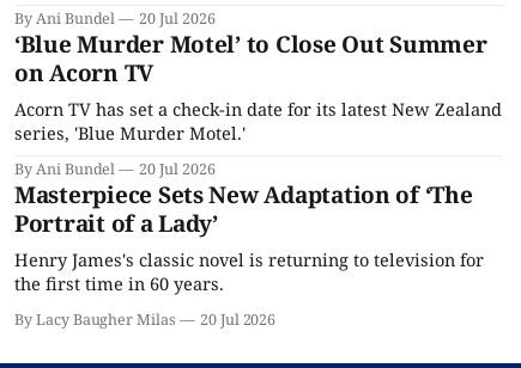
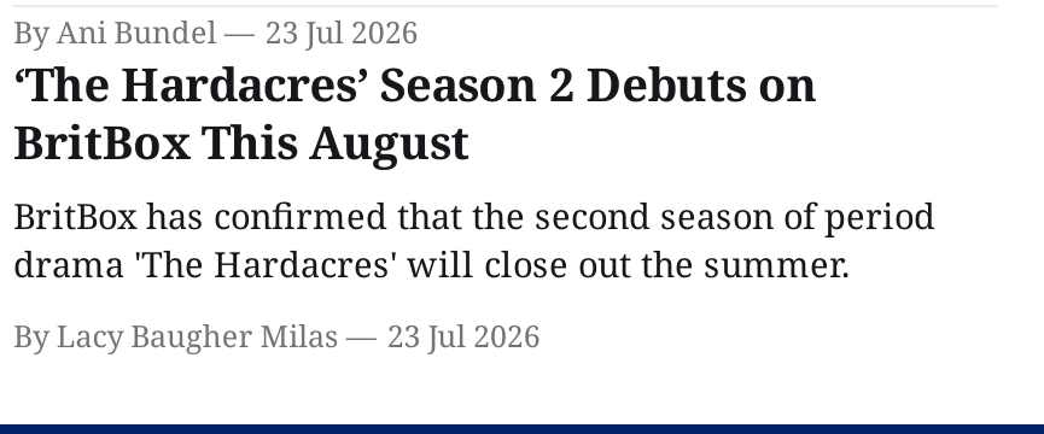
- 20 Jul 2026
- ‘Blue Murder Motel’ to Close Out Summer
- on Acorn TV
- Acorn TV has set a check-in date for its latest New Zealand
- series, 'Blue Murder Motel.'
- By Ani Bundel
- 20 Jul 2026
- Masterpiece Sets New Adaptation of ‘The
- Portrait of a Lady’
- Henry James's classic novel is returning to television for
- the first time in 60 years.
+ 23 Jul 2026
+ ‘The Hardacres’ Season 2 Debuts on
+ BritBox This August
+ BritBox has confirmed that the second season of period
+ drama 'The Hardacres' will close out the summer.

- By Lacy Baugher Milas 20 Jul 2026
+ By Lacy Baugher Milas 23 Jul 2026
